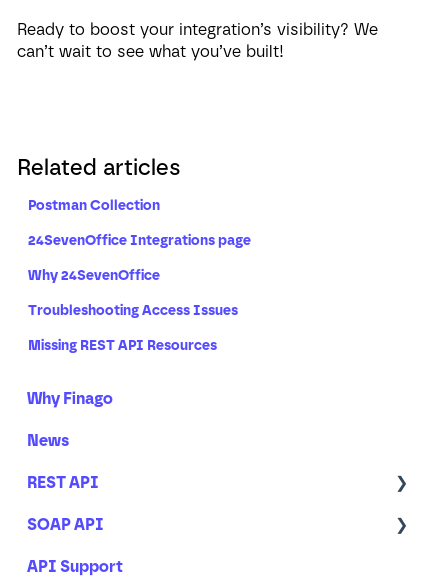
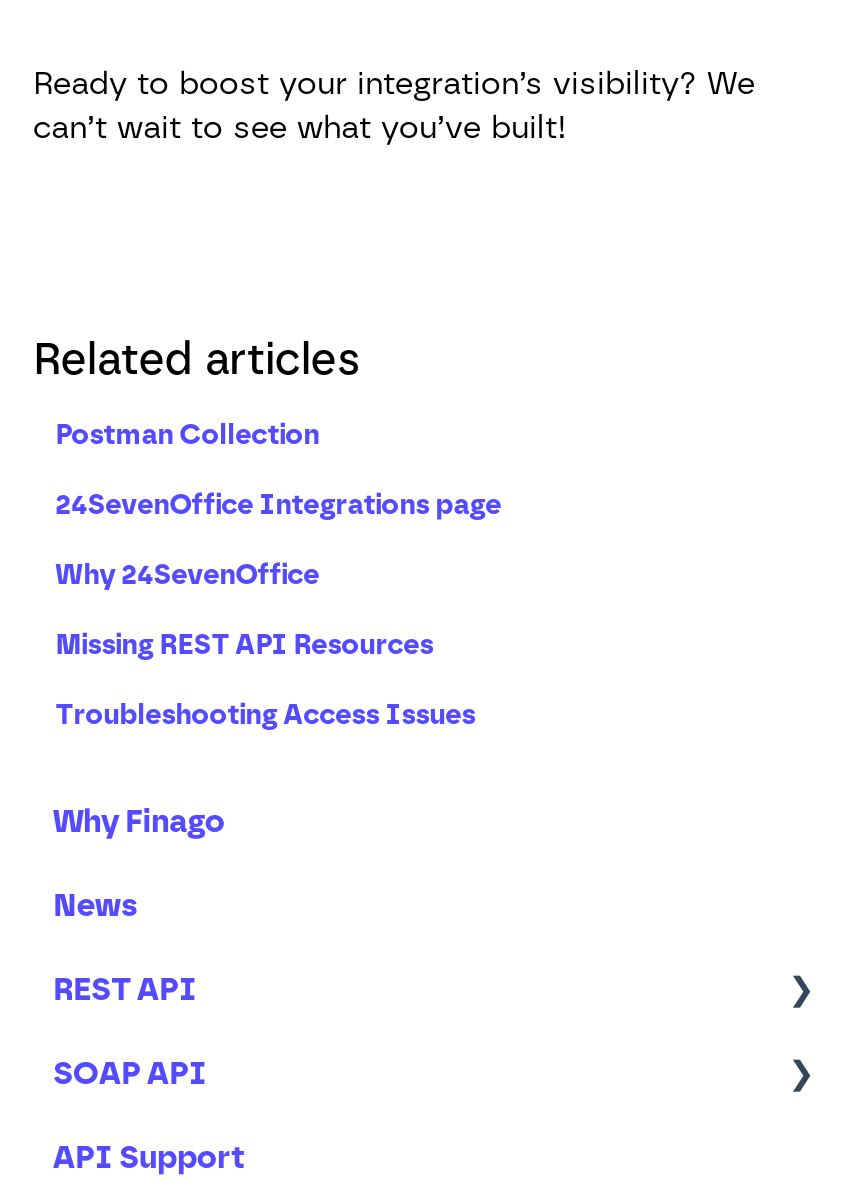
moved down: Troubleshooting Access Issues

moved up: Missing REST API Resources
